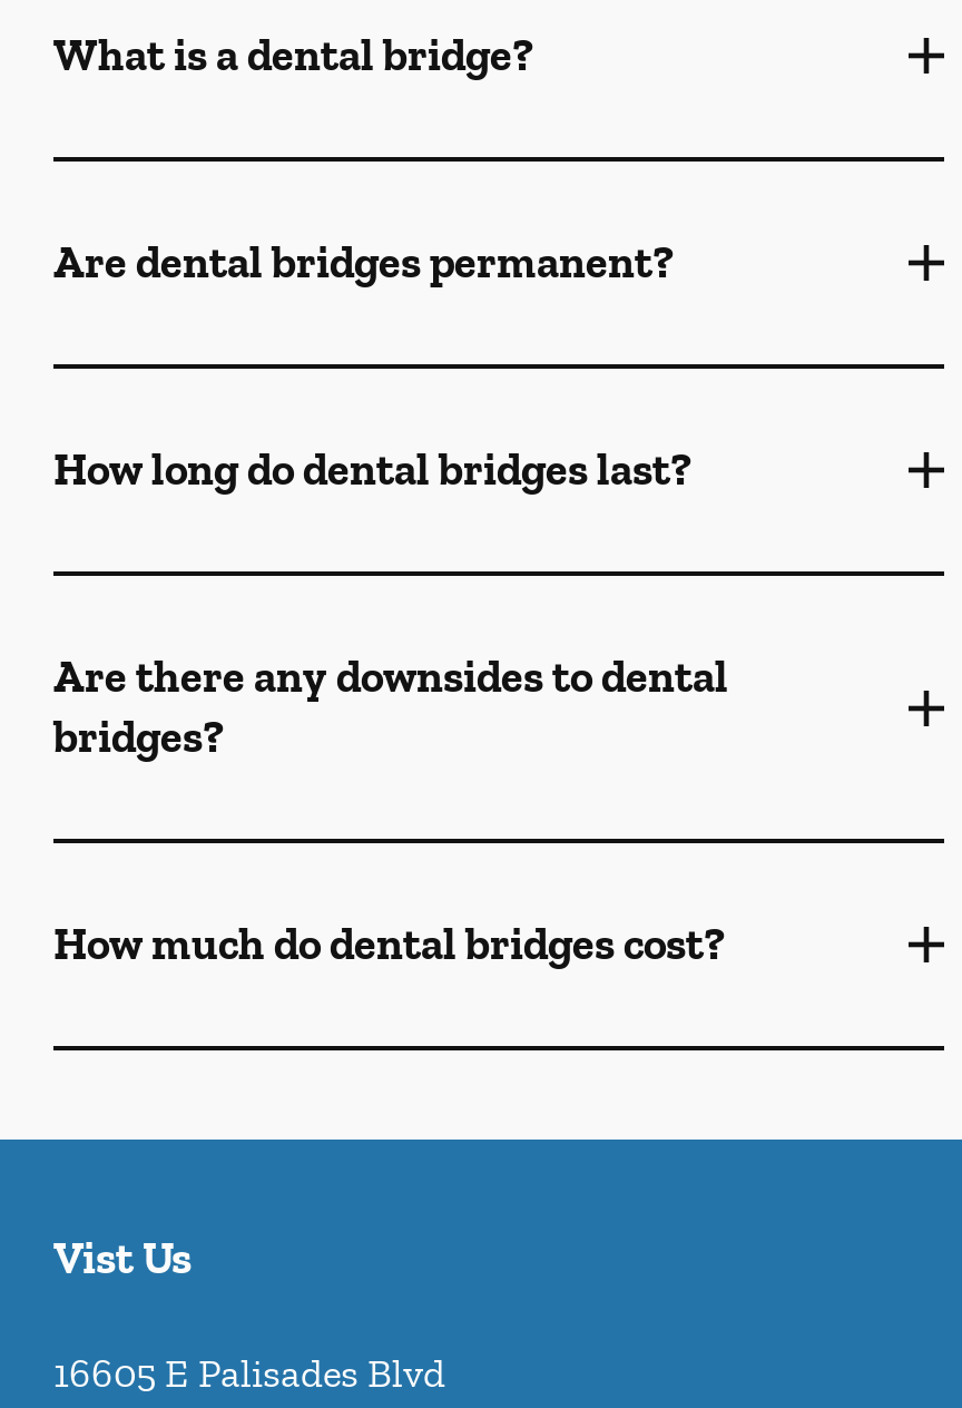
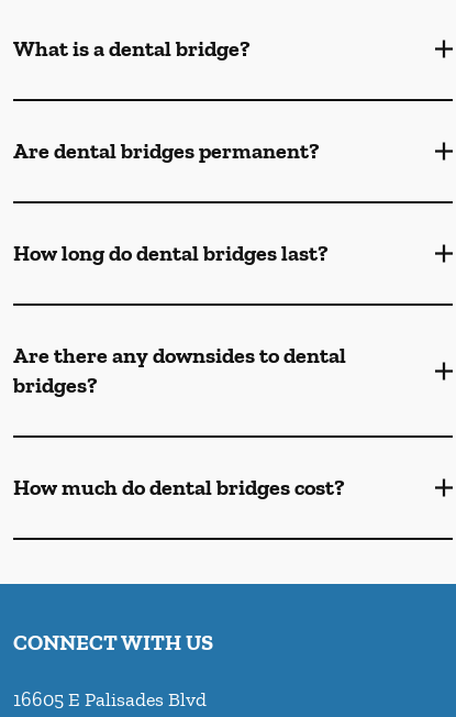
- Vist Us
+ CONNECT WITH US
